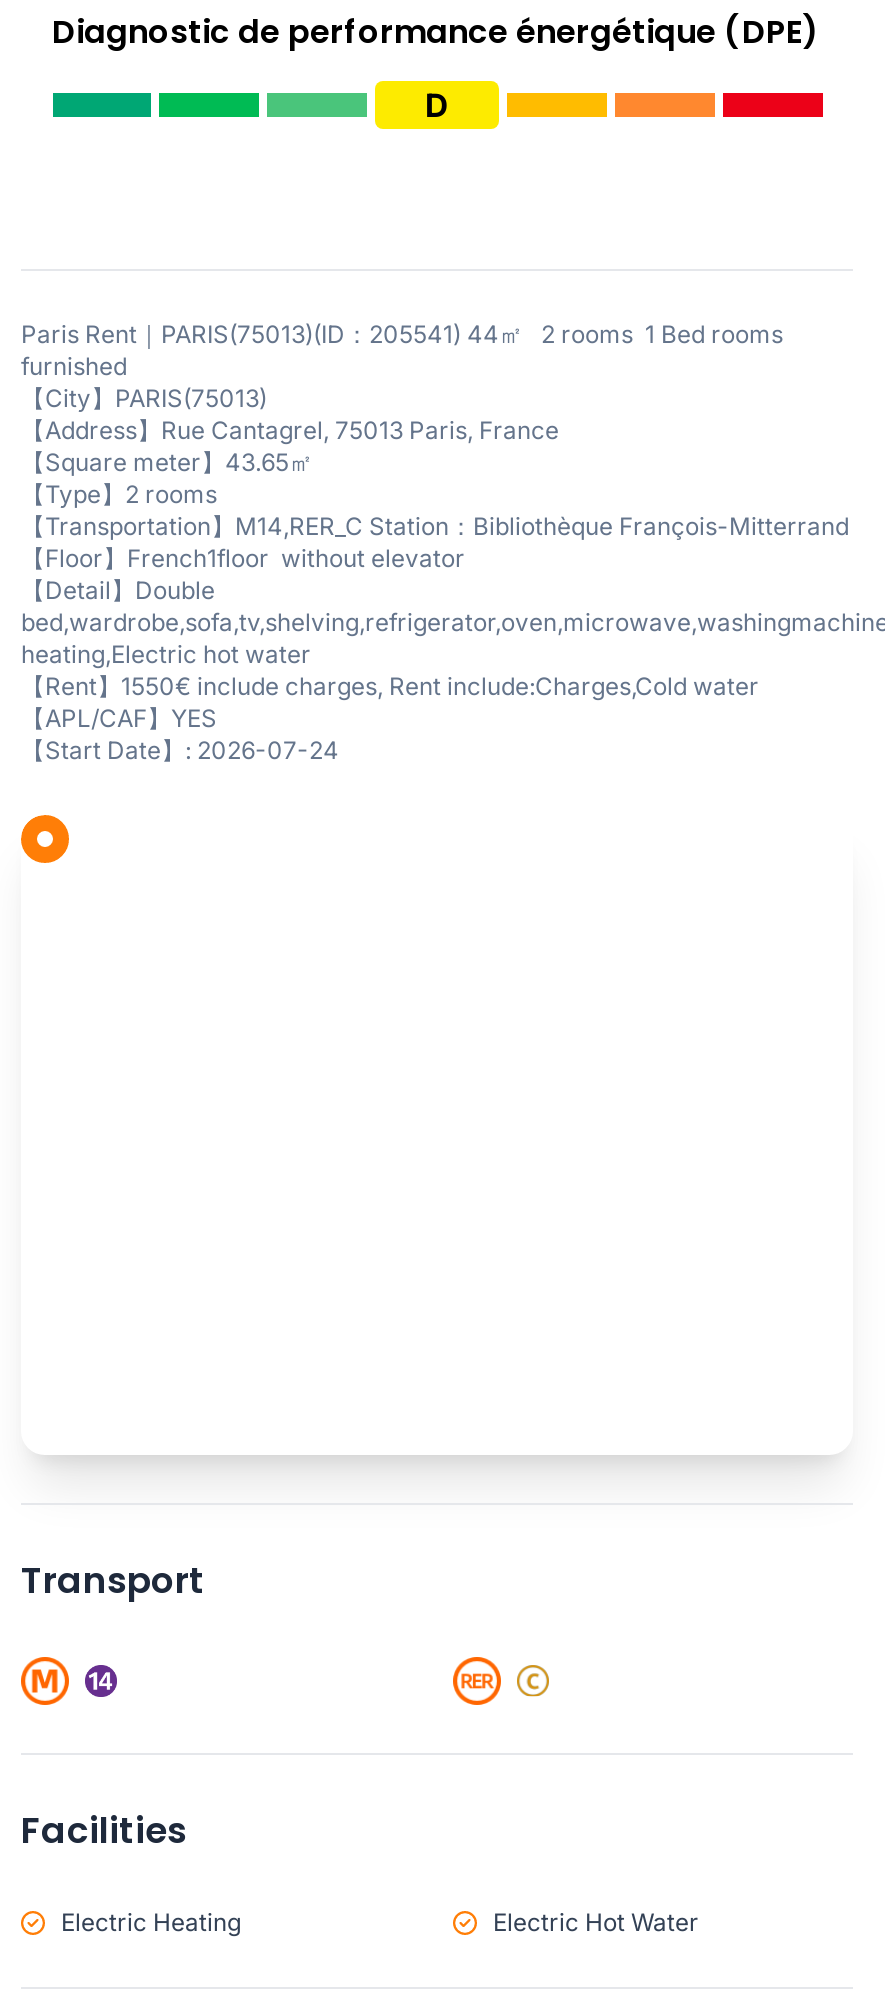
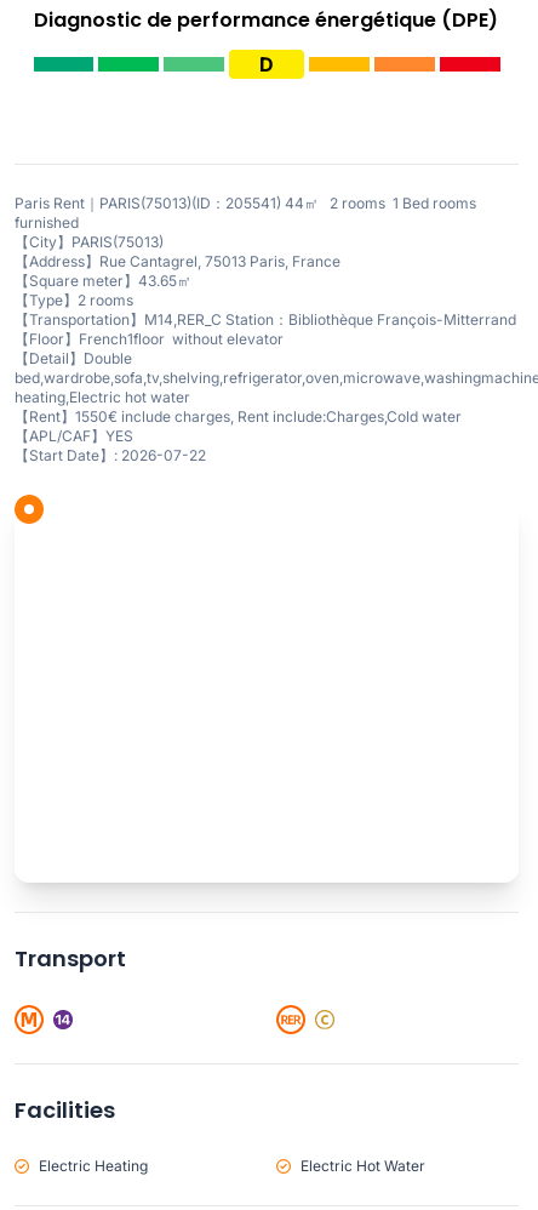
- 【Start Date】: 2026-07-24
+ 【Start Date】: 2026-07-22
